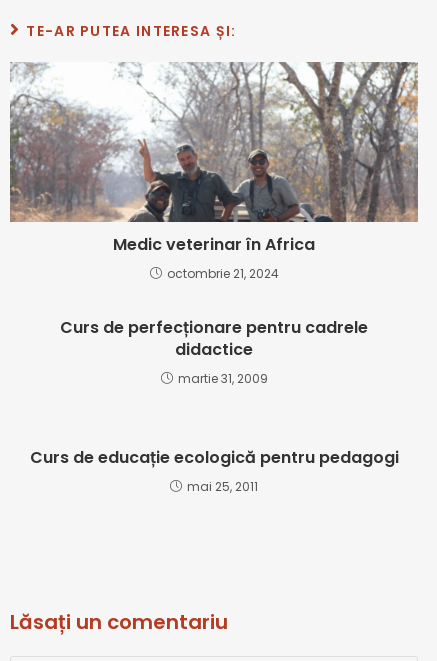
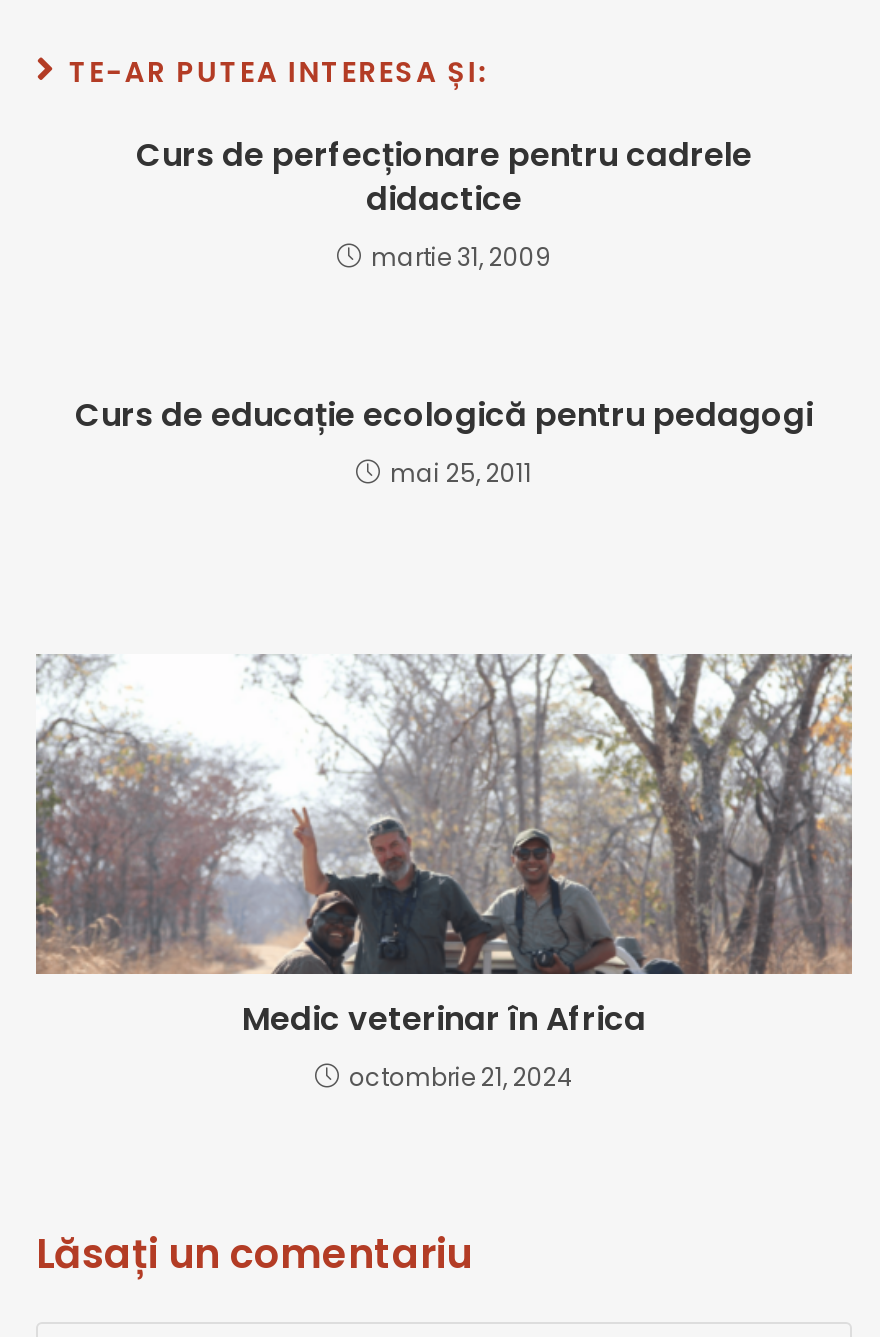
moved down: [image] | Medic veterinar în Africa | octombrie 21, 2024

moved up: Curs de perfecționare pentru cadrele | didactice | martie 31, 2009 | Curs de educație ecologică pentru pedagogi | mai 25, 2011
